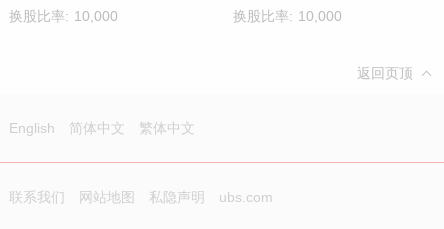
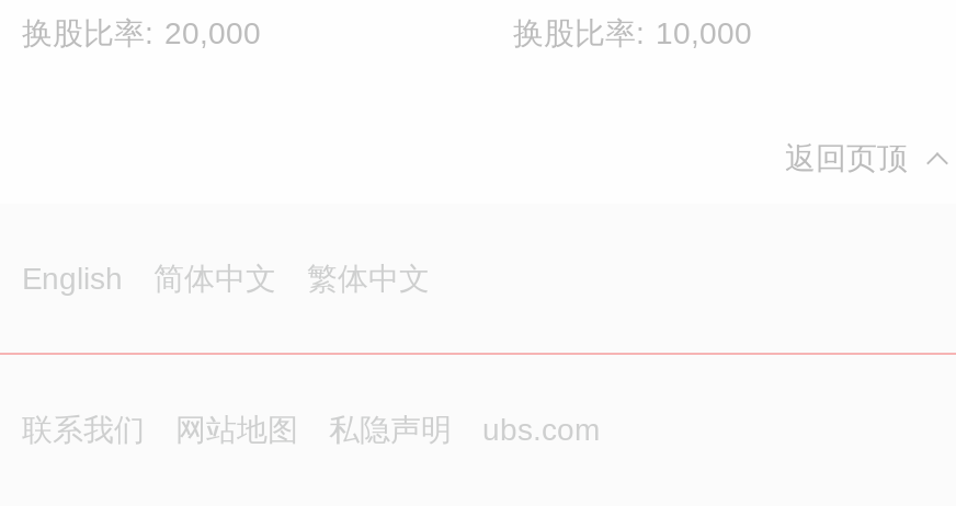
- 换股比率: 10,000
+ 换股比率: 20,000
